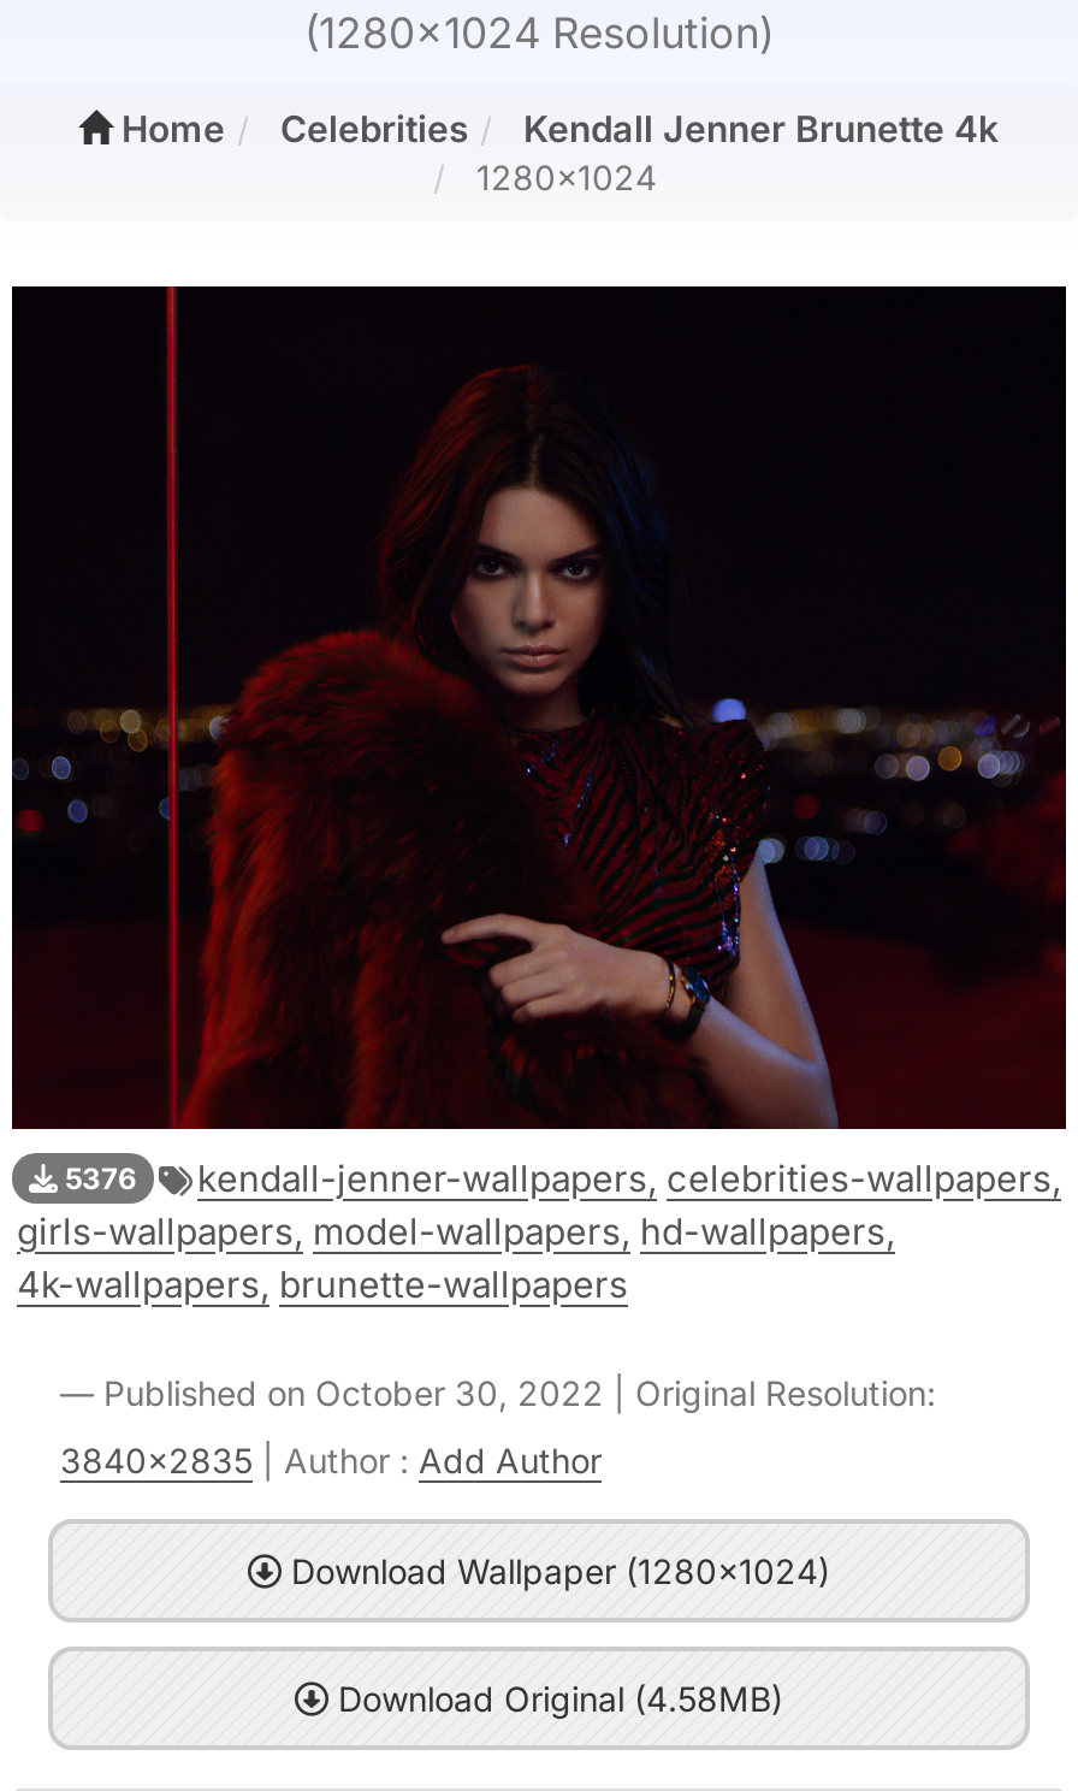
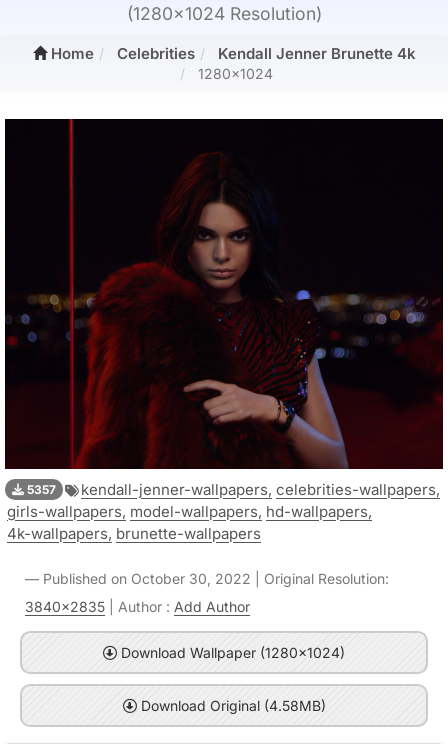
- 5376 kendall-jenner-wallpapers, celebrities-wallpapers,
+ 5357 kendall-jenner-wallpapers, celebrities-wallpapers,
